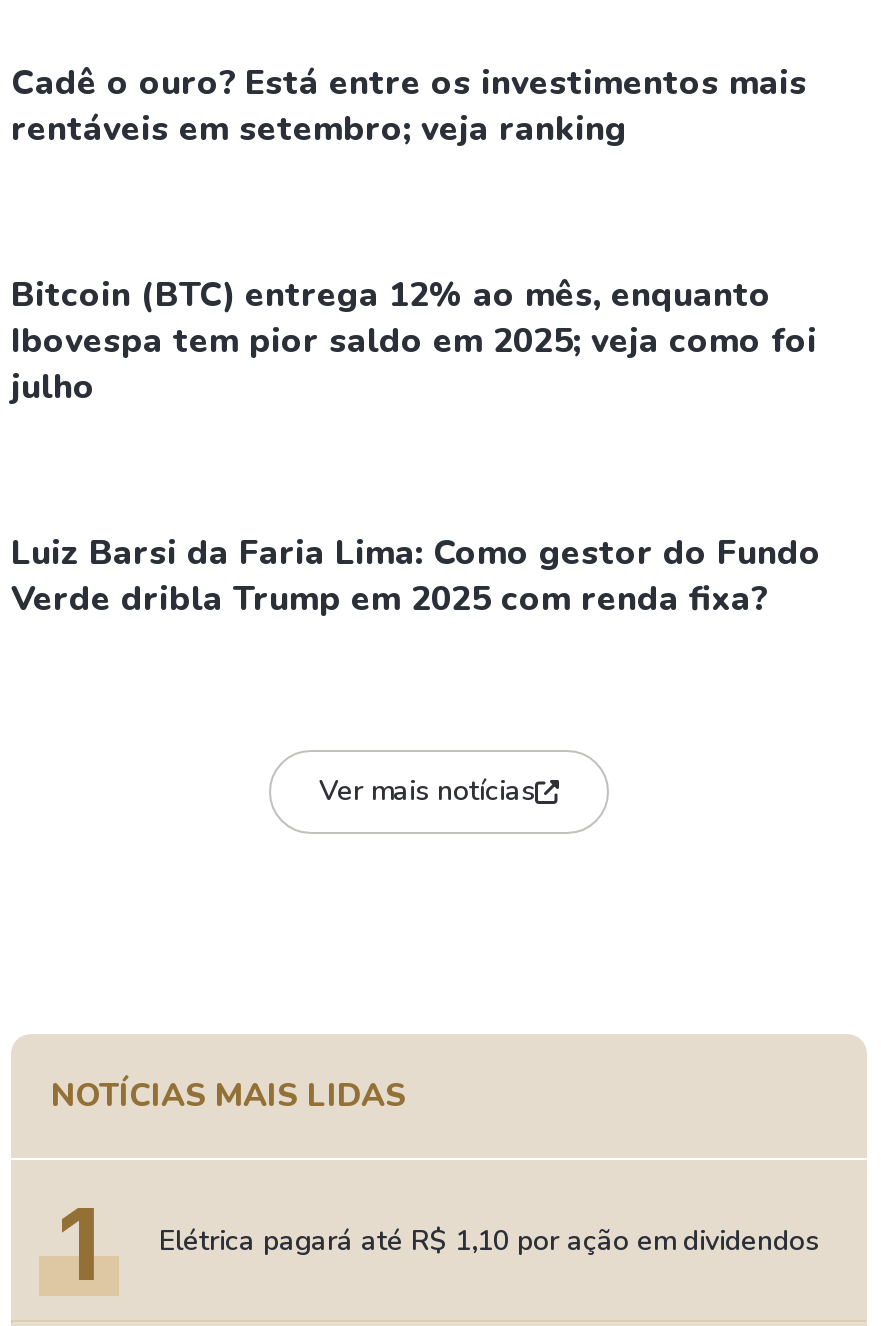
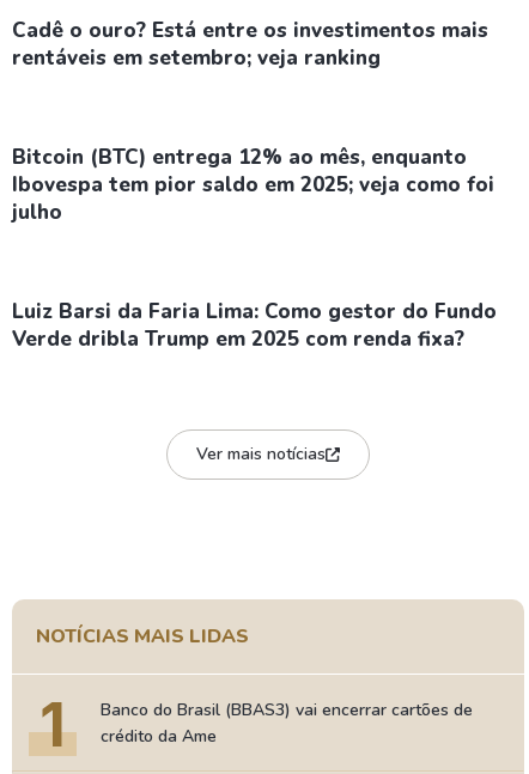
- Elétrica pagará até R$ 1,10 por ação em dividendos
+ Banco do Brasil (BBAS3) vai encerrar cartões de
+ crédito da Ame
